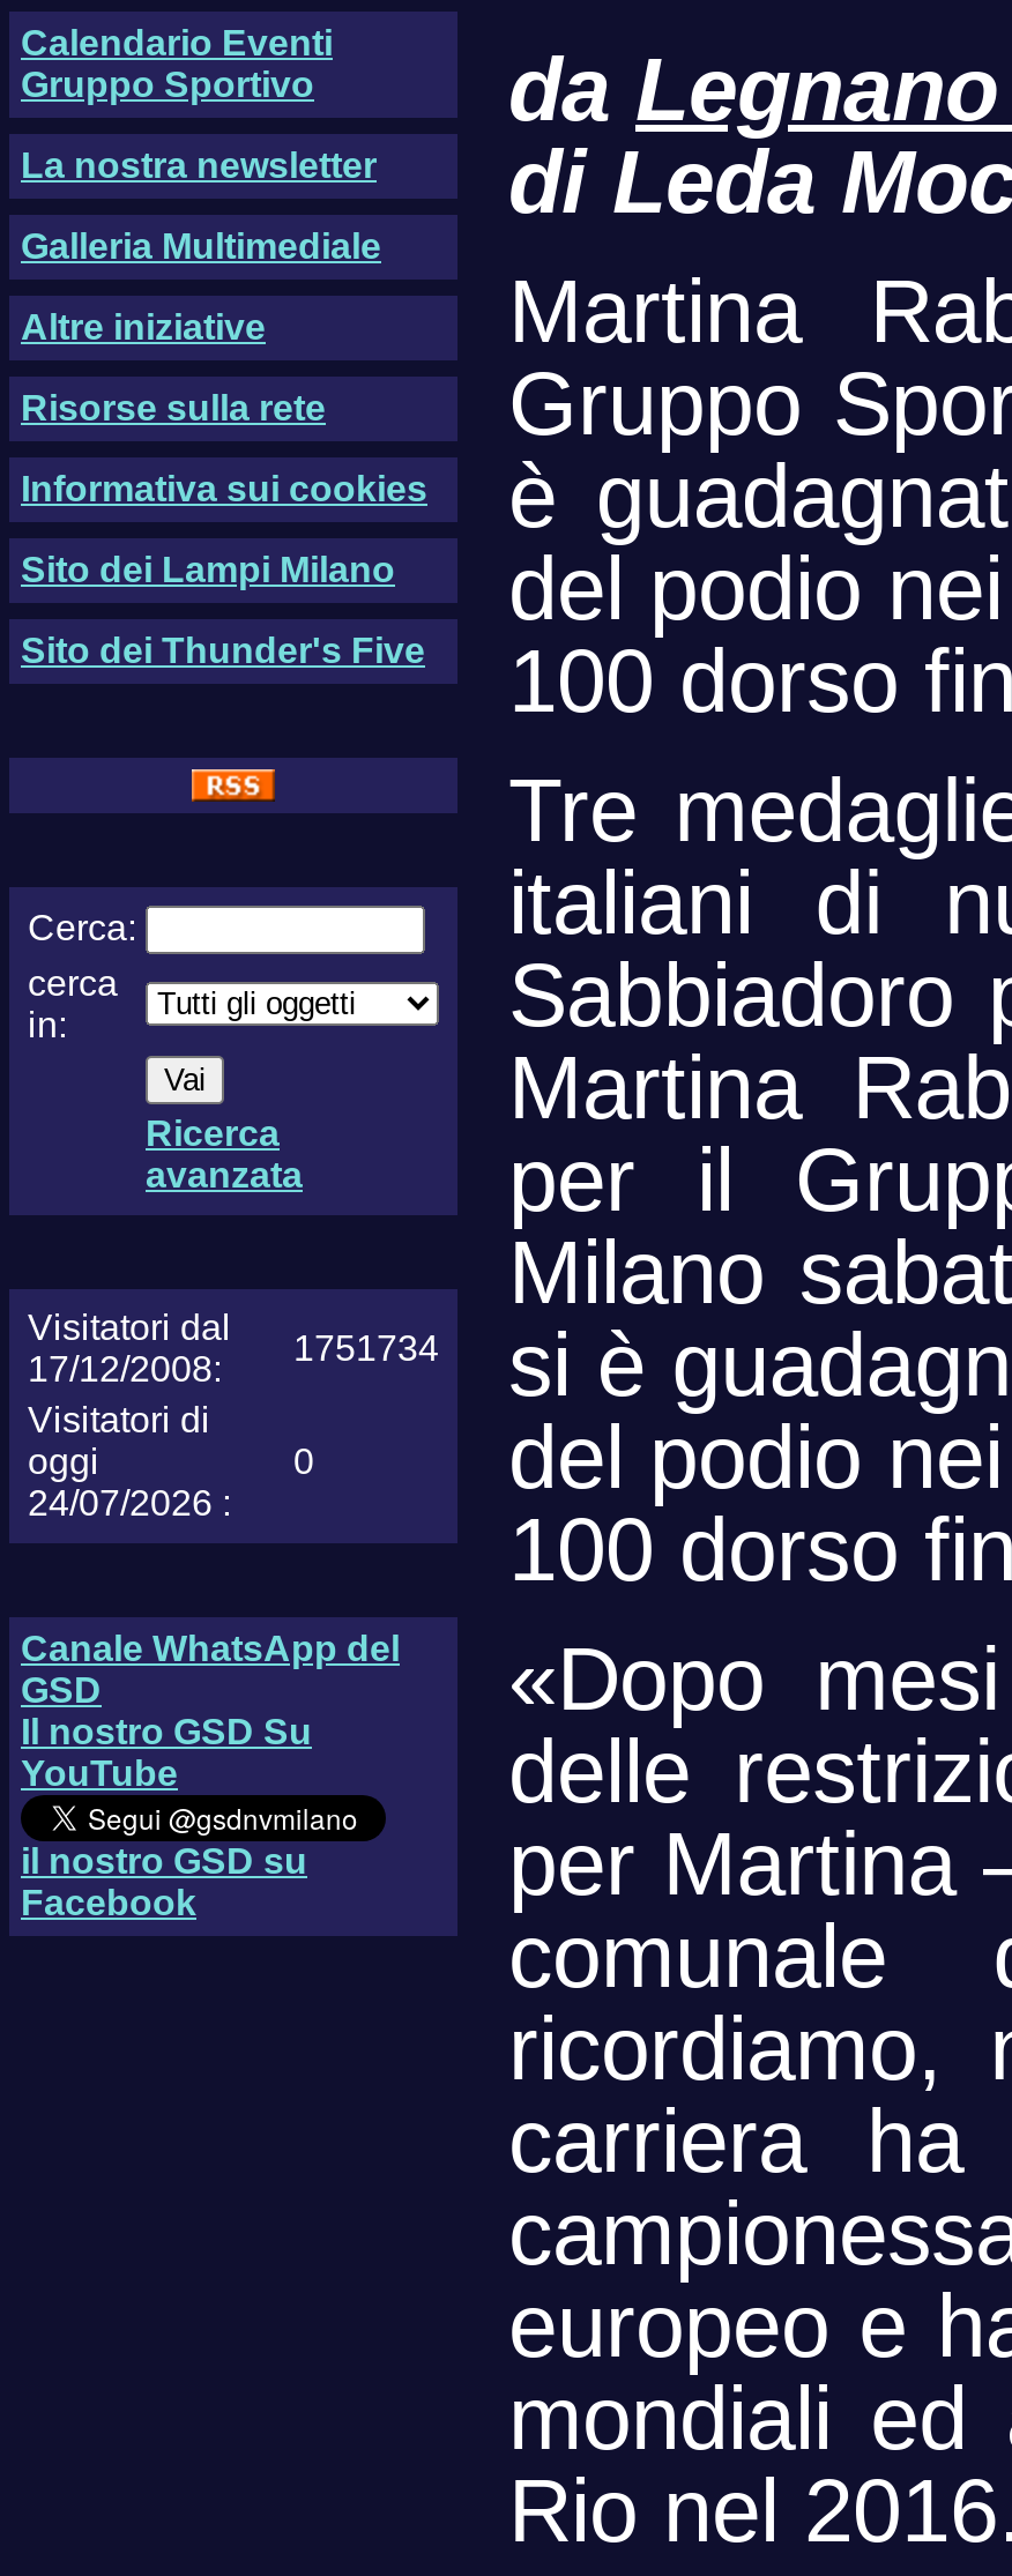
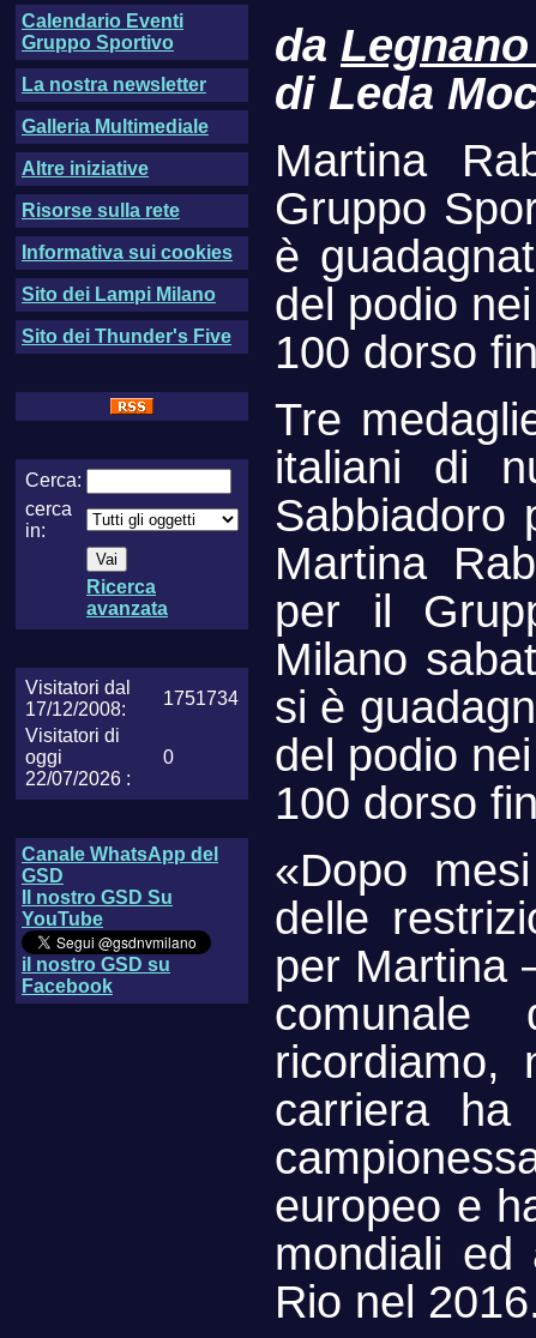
- 24/07/2026 :
+ 22/07/2026 :
